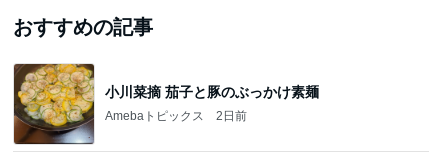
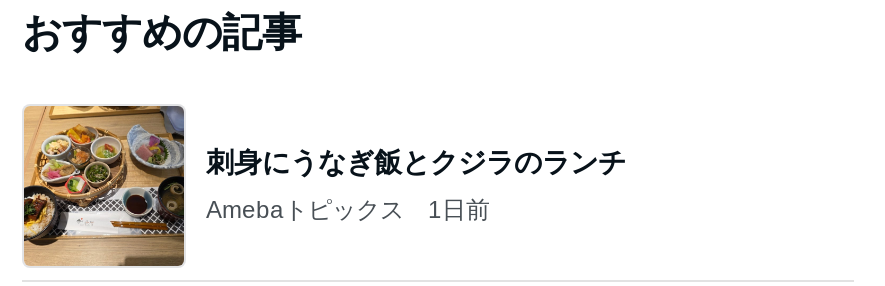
- [image]
- 小川菜摘 茄子と豚のぶっかけ素麺
+ [image]
+ 刺身にうなぎ飯とクジラのランチ

- Amebaトピックス 2日前
+ Amebaトピックス 1日前
